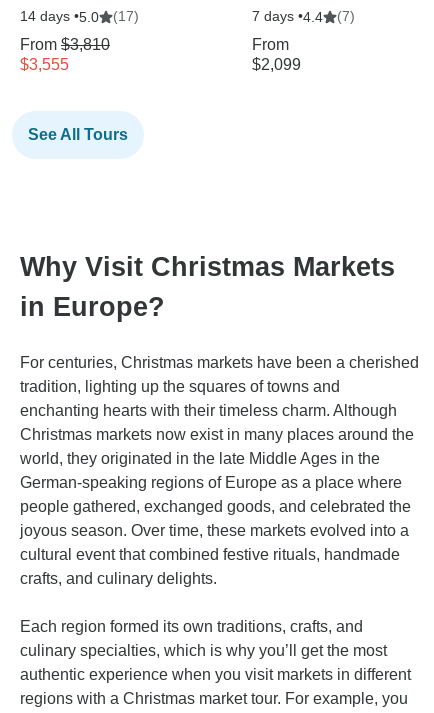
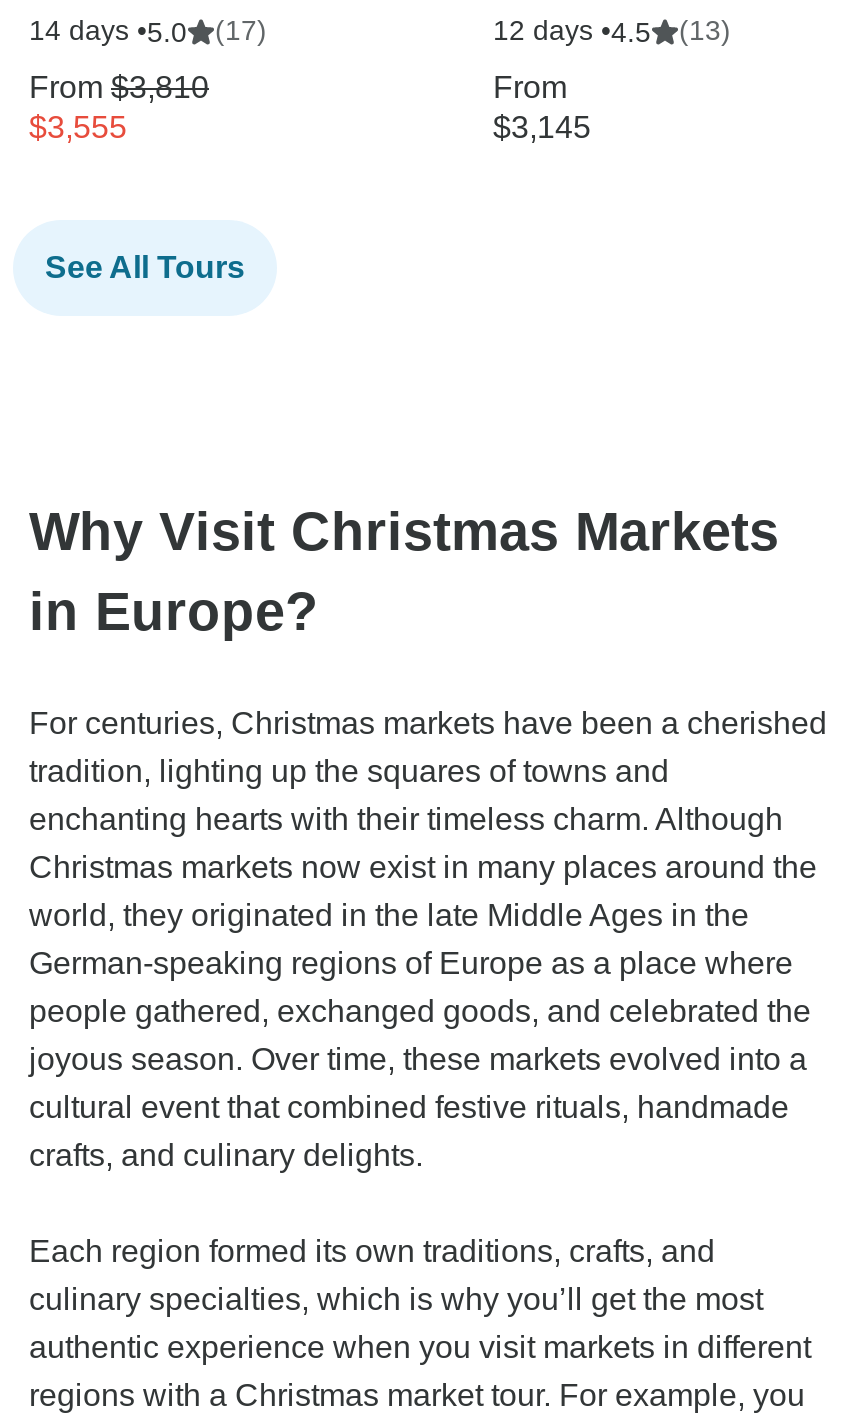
- 7 days •4.4
- (7)
+ 12 days •4.5
+ (13)

- $2,099
+ $3,145
